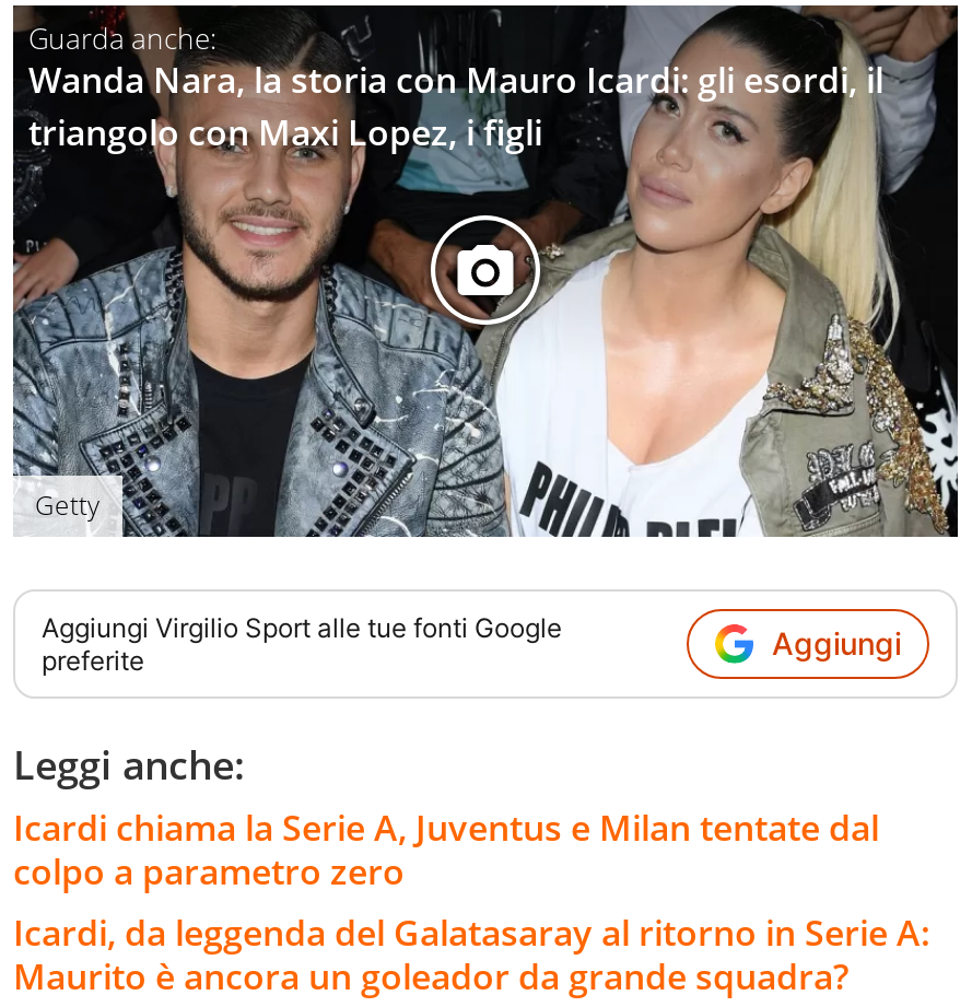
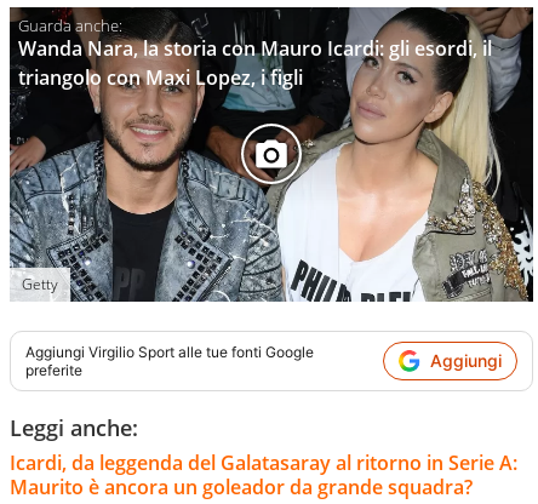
- Icardi chiama la Serie A, Juventus e Milan tentate dal
- colpo a parametro zero
